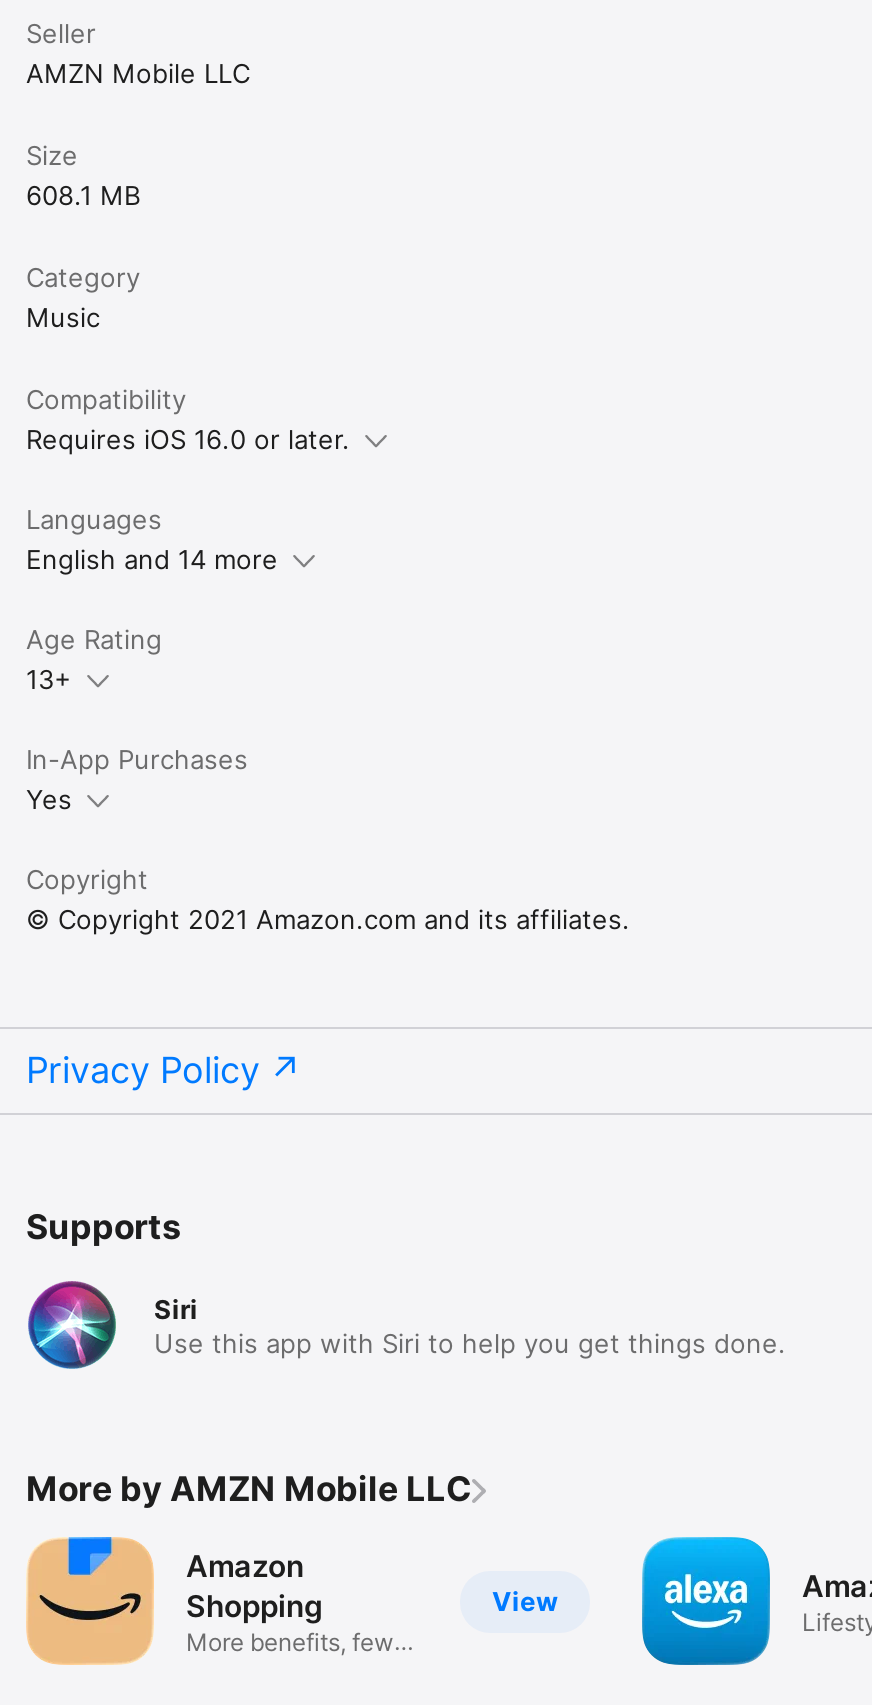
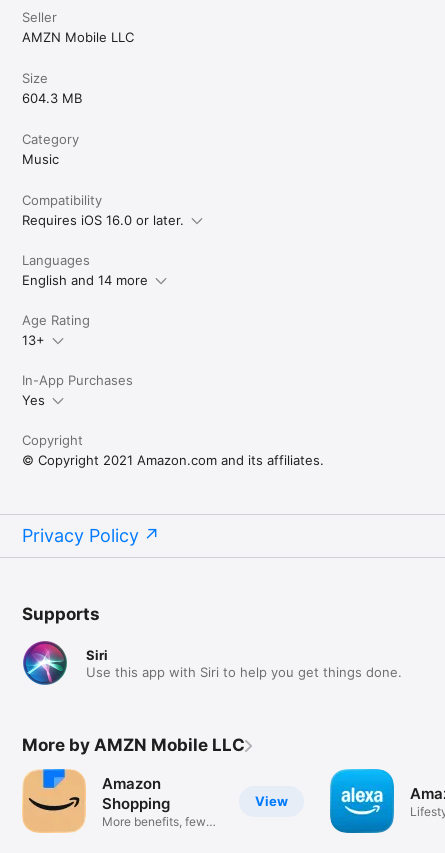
- 608.1 MB
+ 604.3 MB
